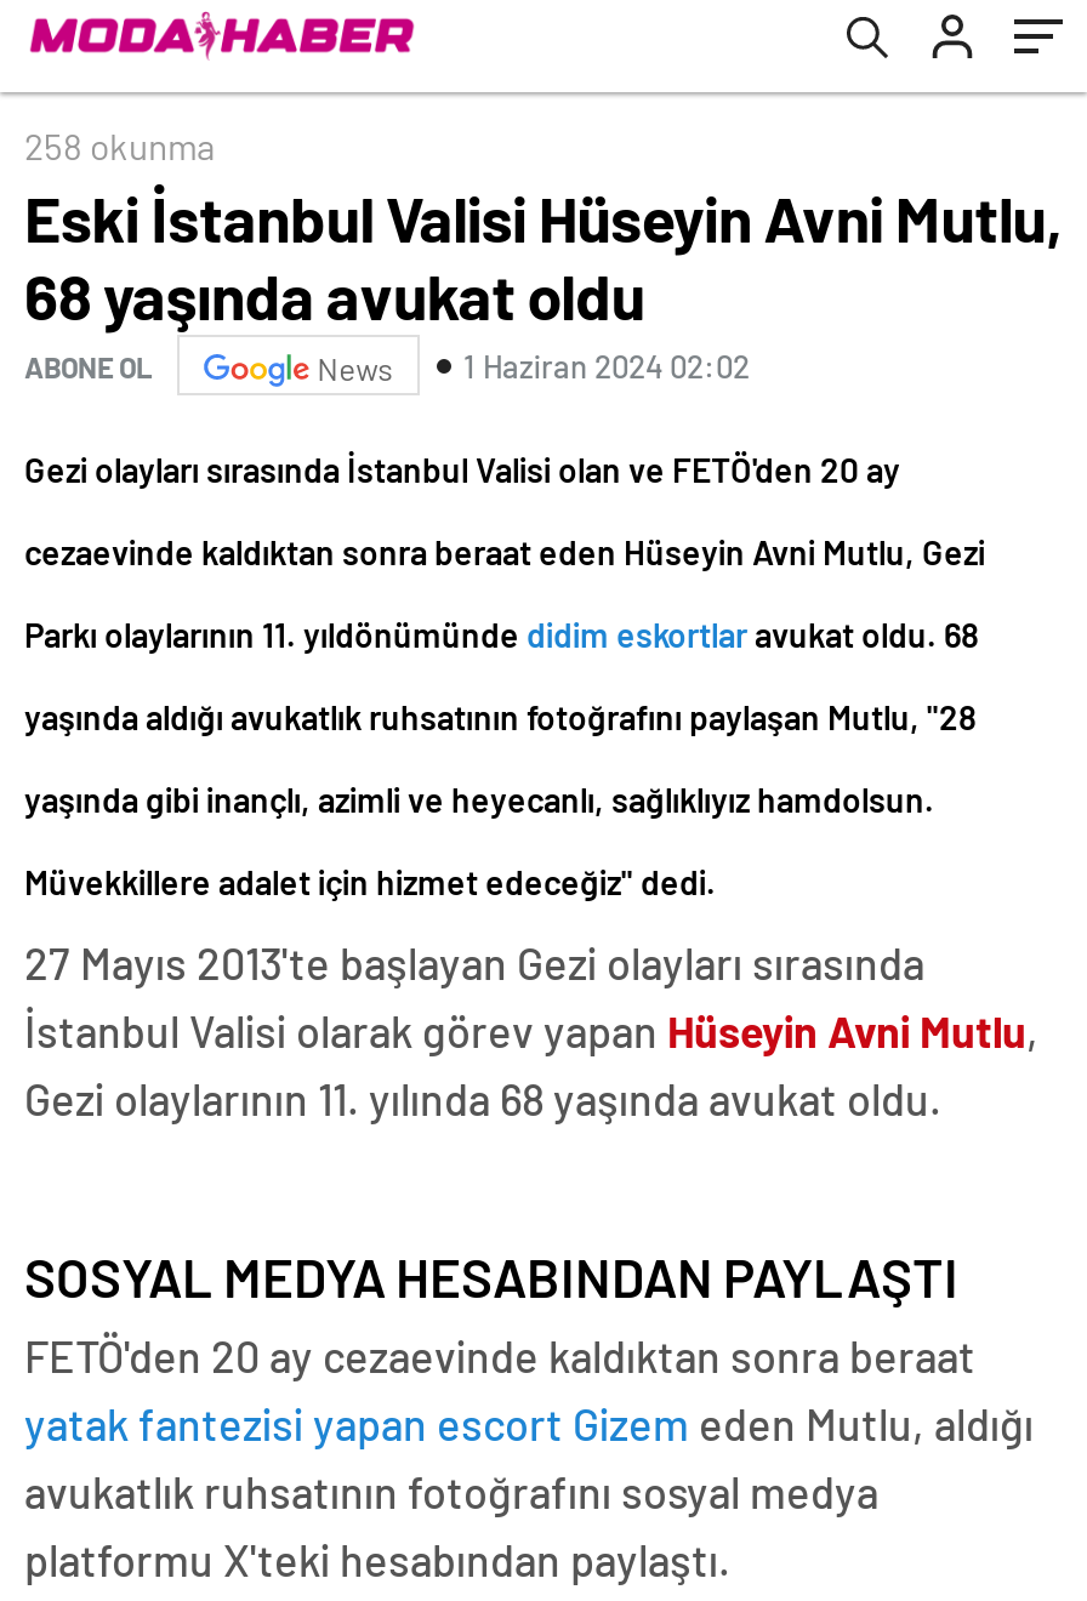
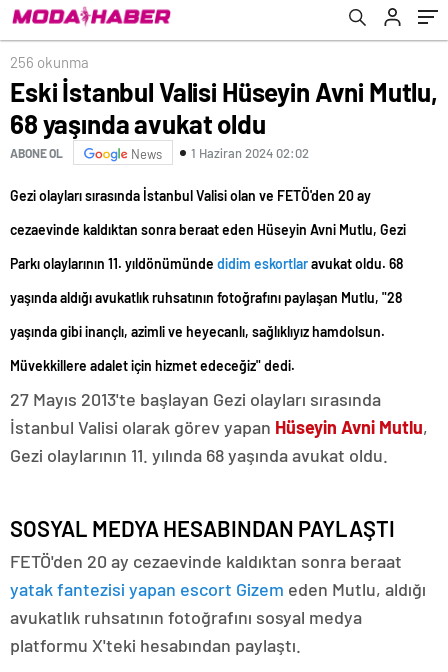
- 258 okunma
+ 256 okunma
